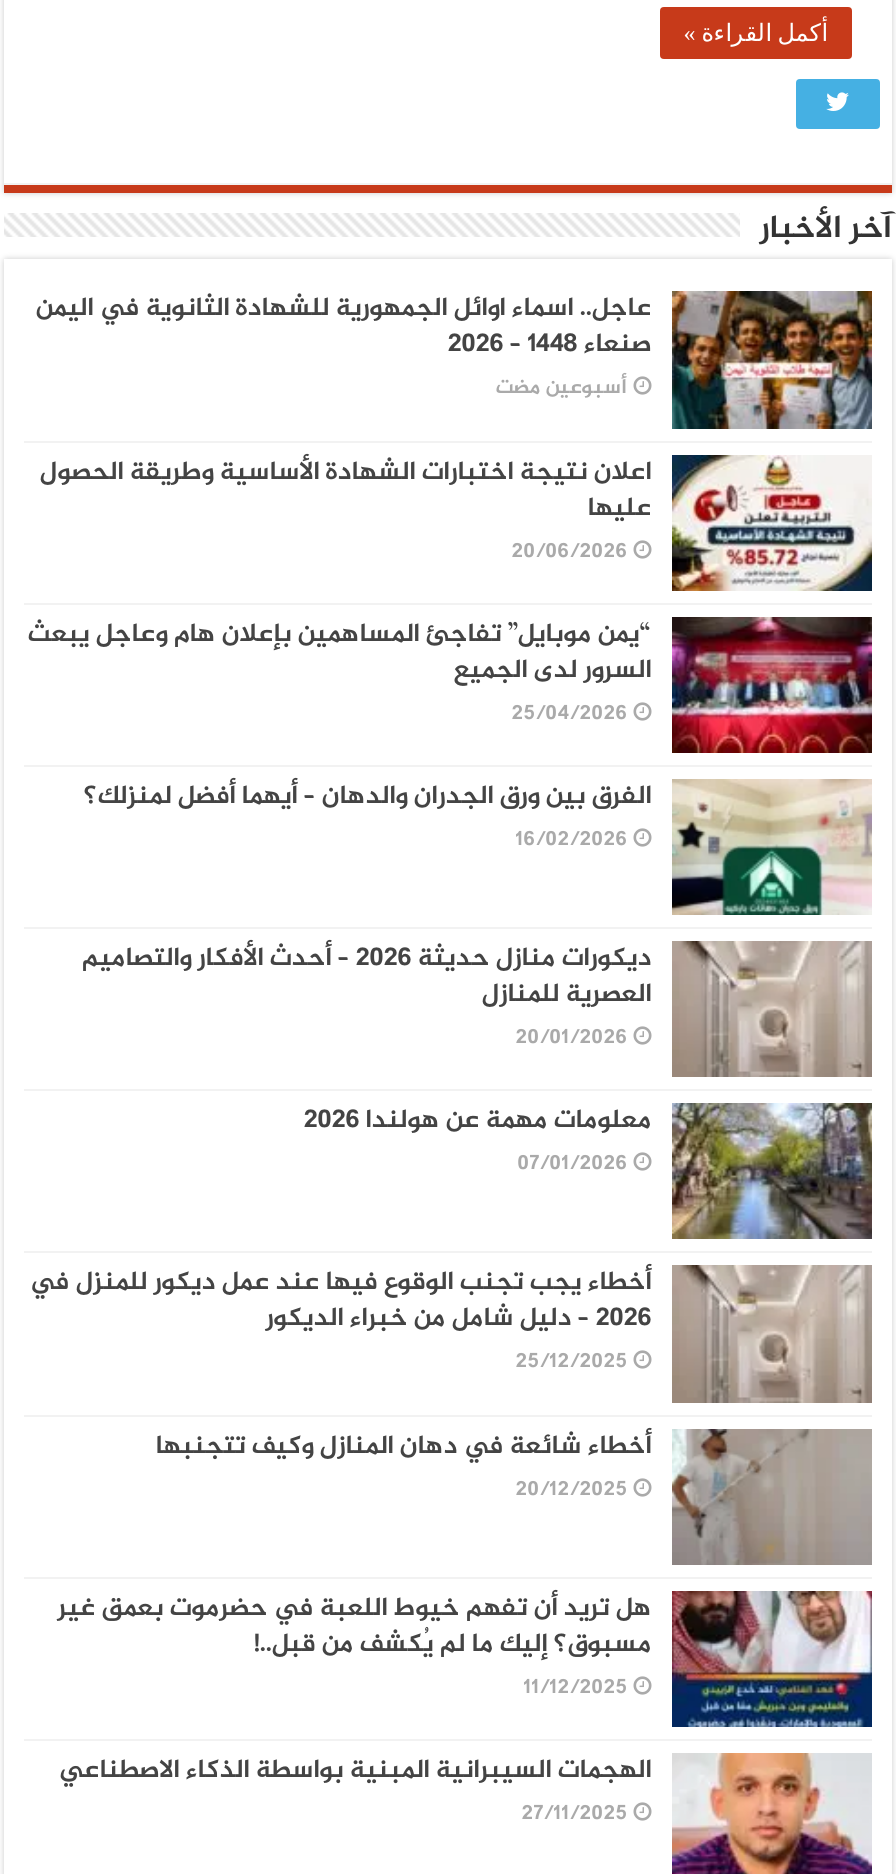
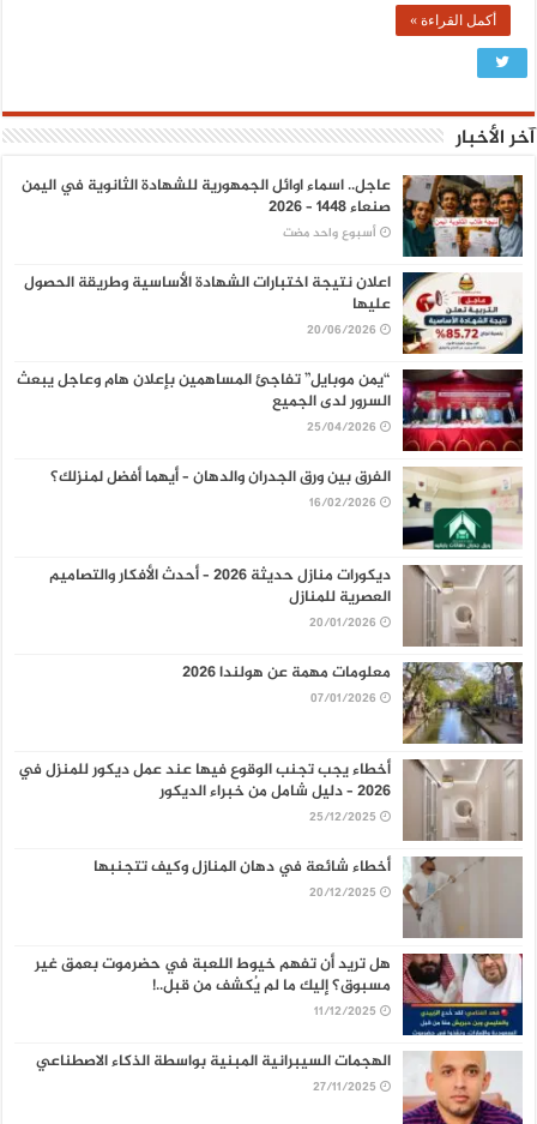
- أسبوعين مضت
+ أسبوع واحد مضت
